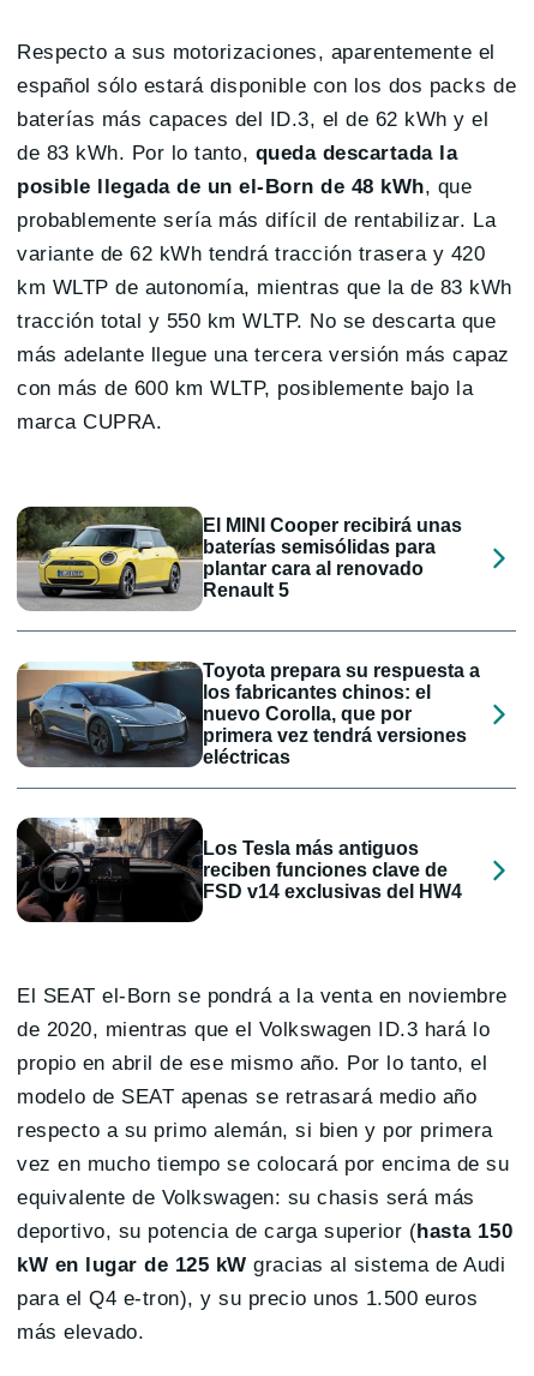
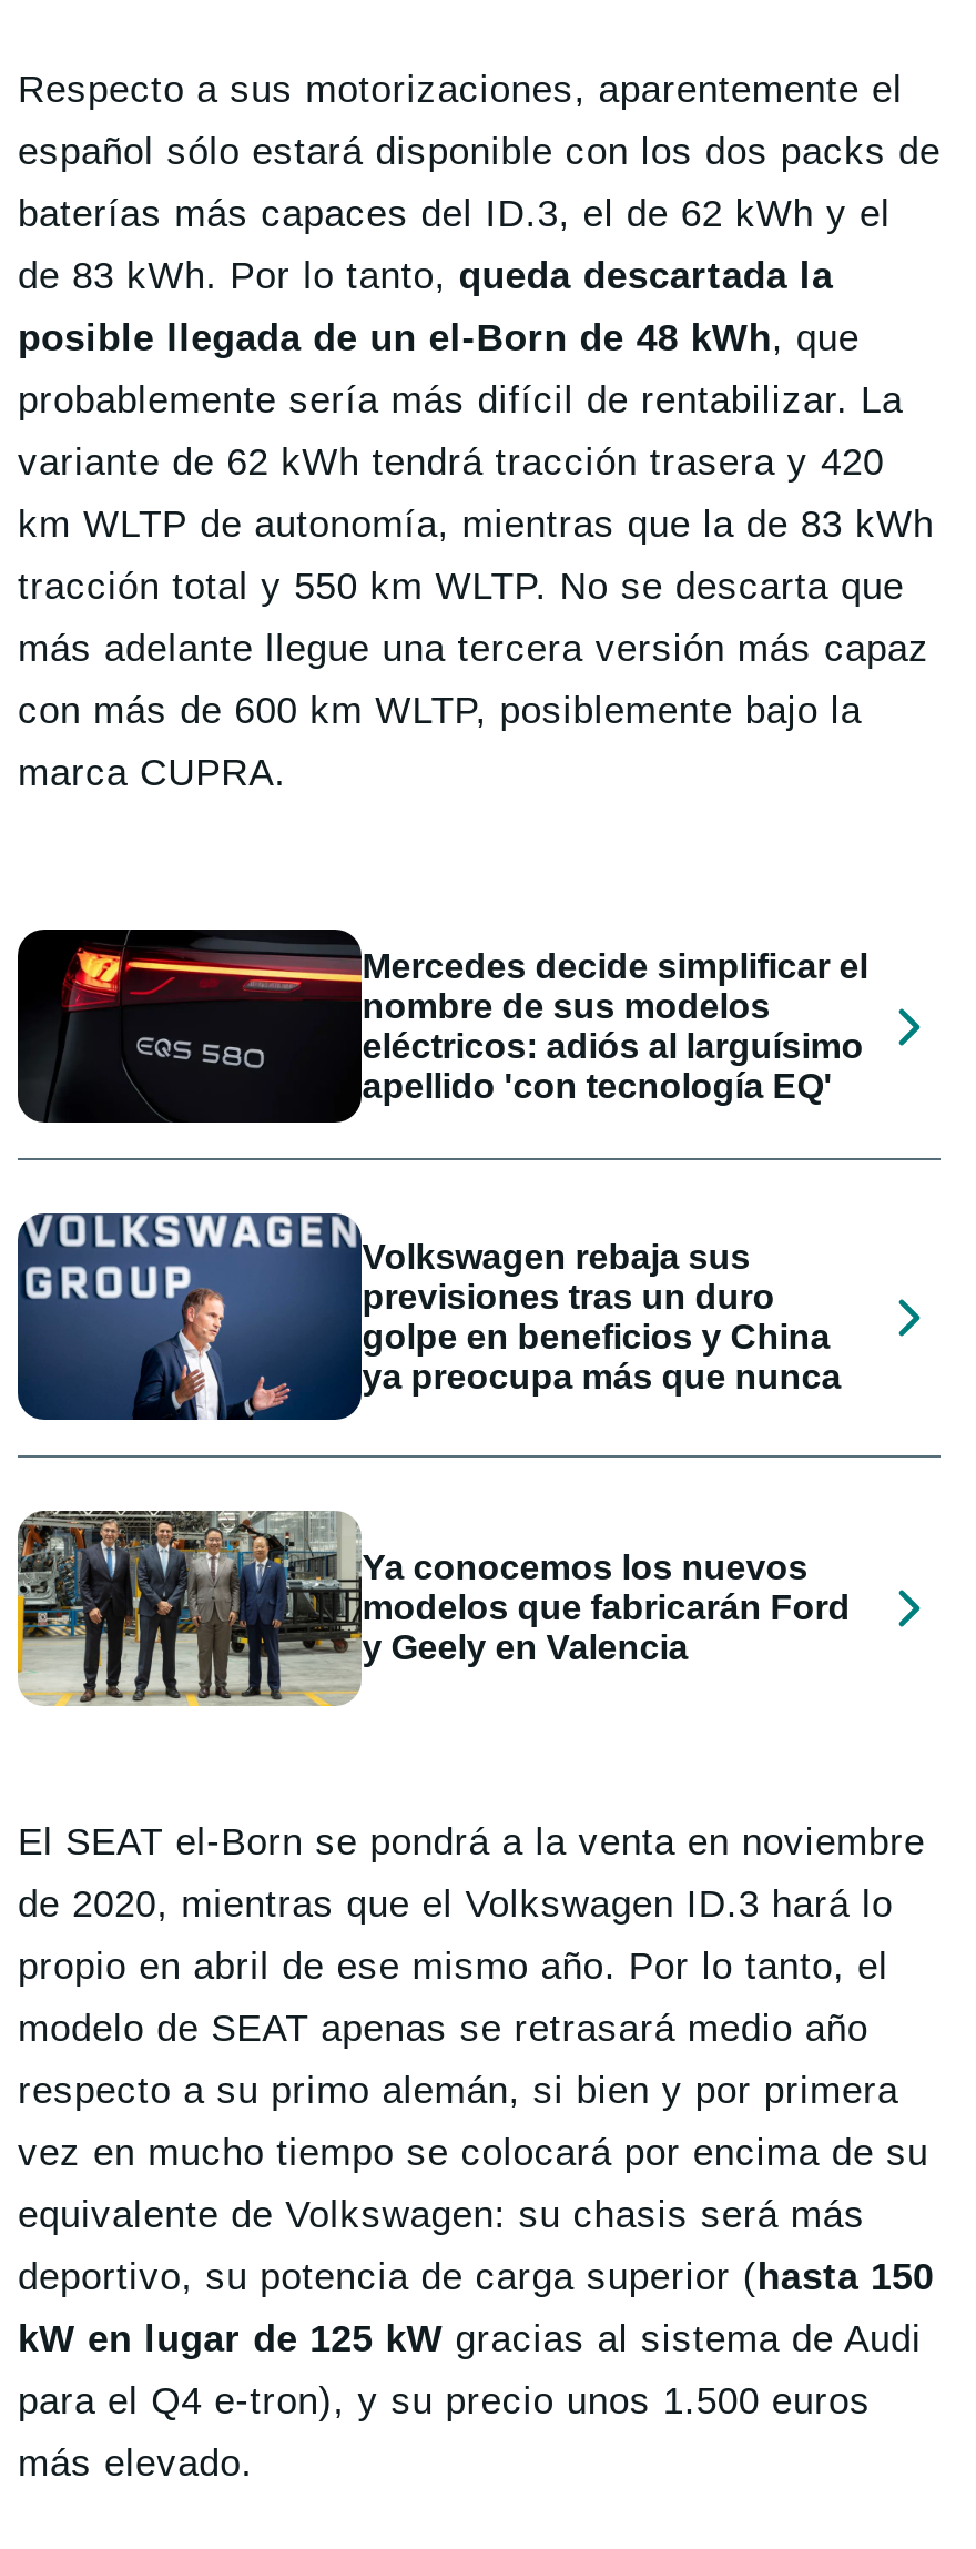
- [image]
- El MINI Cooper recibirá unas
- baterías semisólidas para
- plantar cara al renovado
- Renault 5
+ [image]
+ Mercedes decide simplificar el
+ nombre de sus modelos
+ eléctricos: adiós al larguísimo
+ apellido 'con tecnología EQ'

- [image]
- Toyota prepara su respuesta a
- los fabricantes chinos: el
- nuevo Corolla, que por
- primera vez tendrá versiones
- eléctricas
+ [image]
+ Volkswagen rebaja sus
+ previsiones tras un duro
+ golpe en beneficios y China
+ ya preocupa más que nunca

- [image]
- Los Tesla más antiguos
- reciben funciones clave de
- FSD v14 exclusivas del HW4
+ [image]
+ Ya conocemos los nuevos
+ modelos que fabricarán Ford
+ y Geely en Valencia
